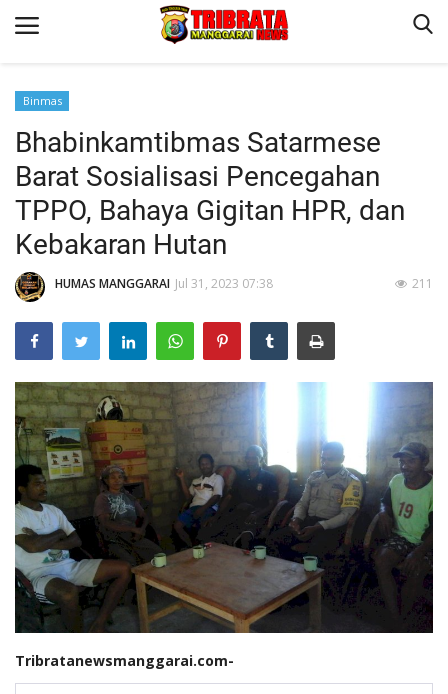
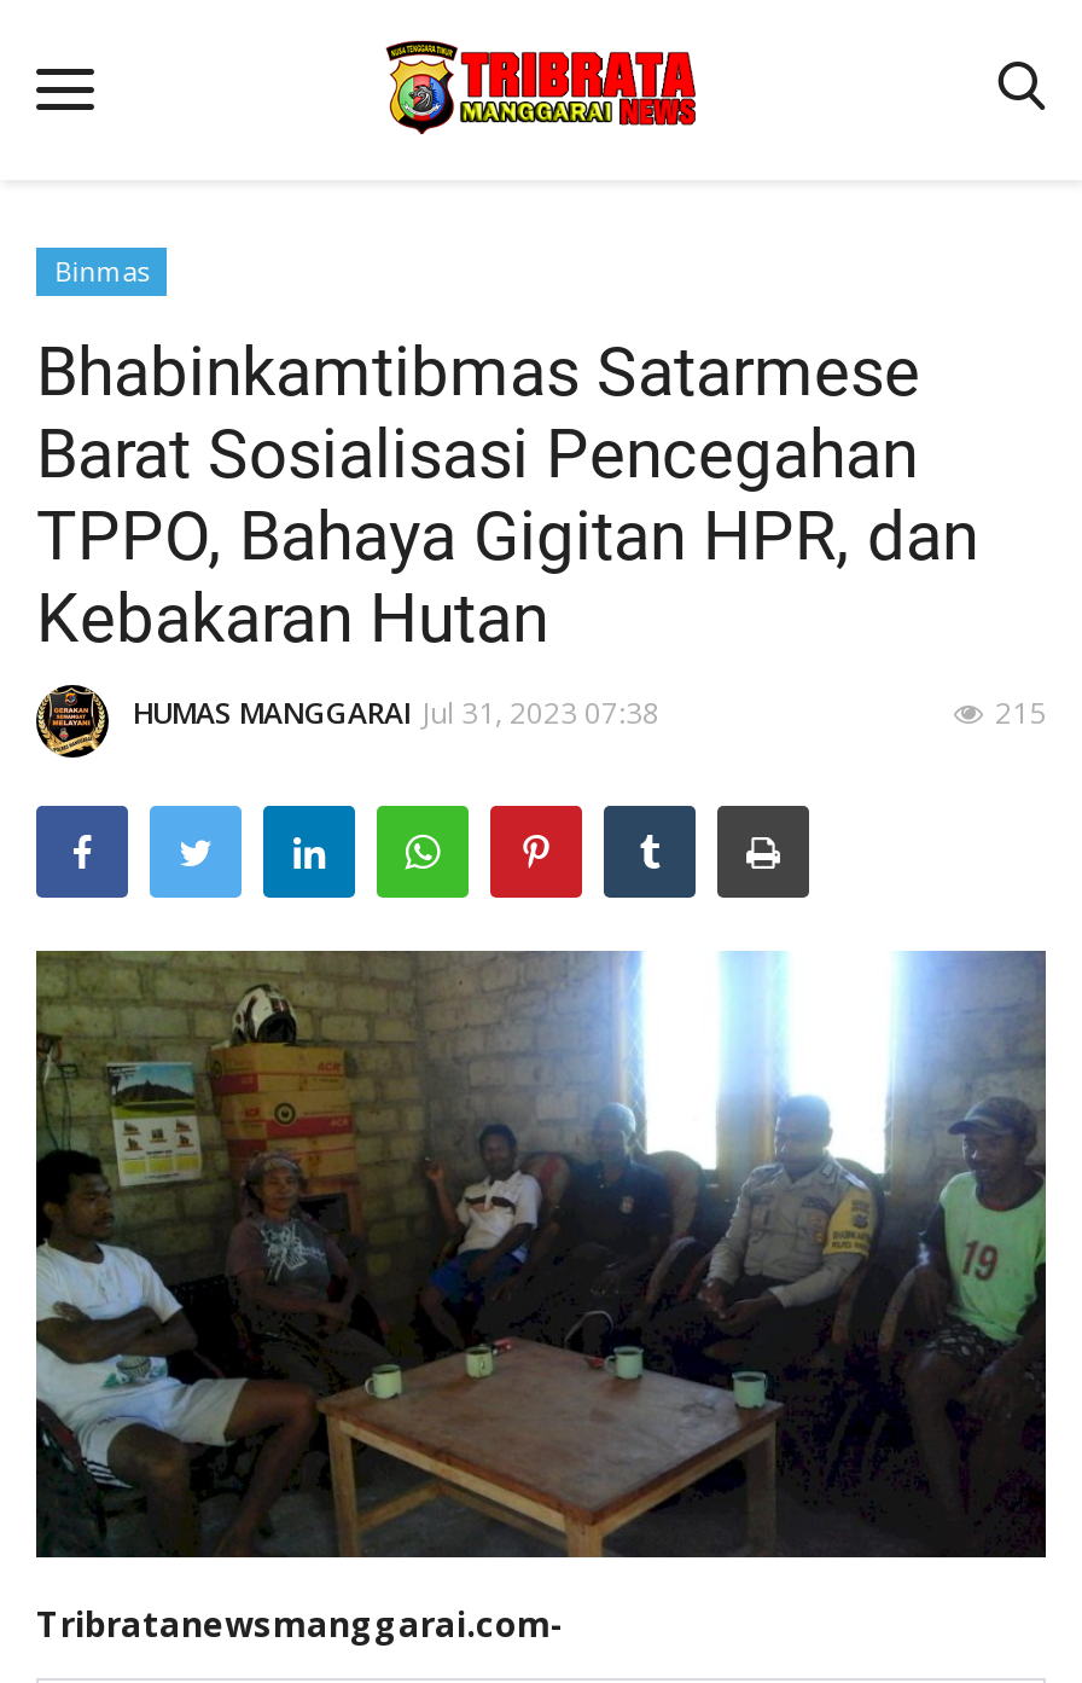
- 211
+ 215
